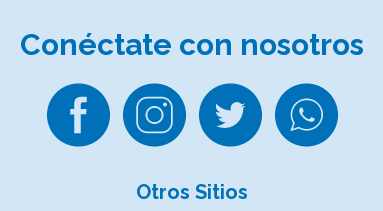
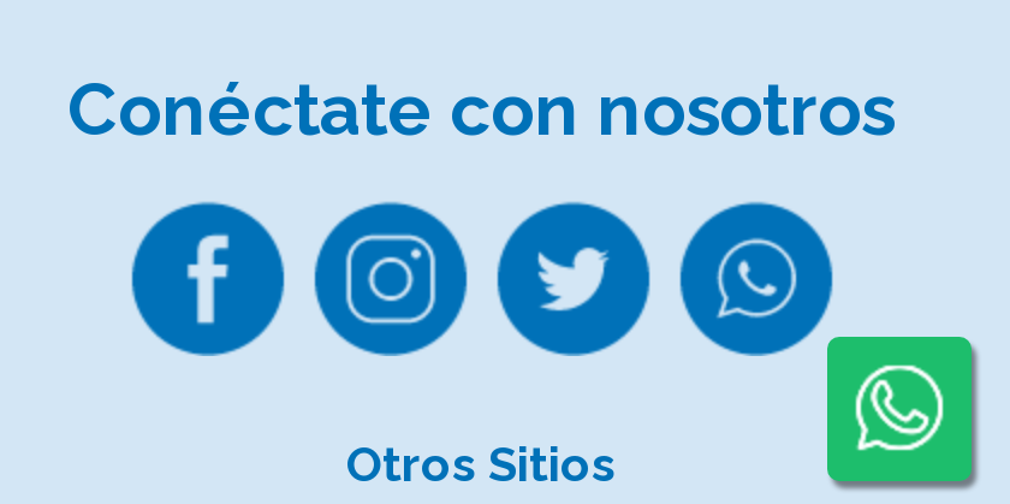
+ [image]
